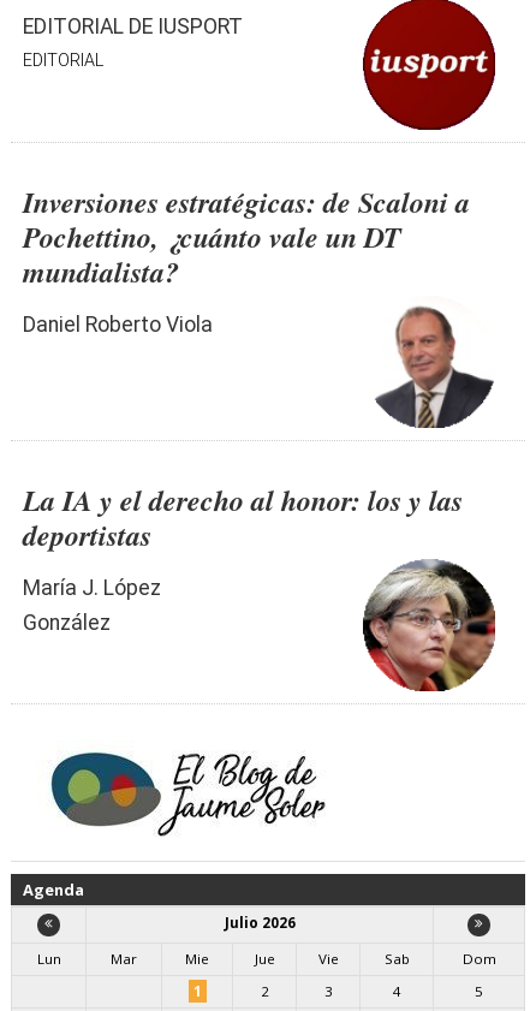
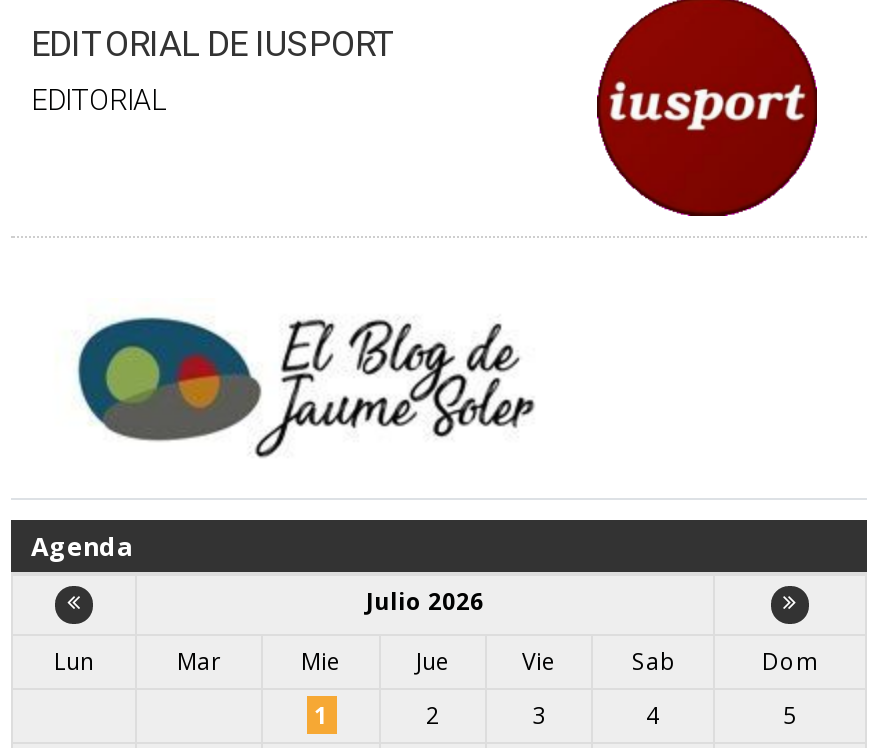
- [image]
- Inversiones estratégicas: de Scaloni a
- Pochettino, ¿cuánto vale un DT
- mundialista?
- Daniel Roberto Viola

- [image]
- La IA y el derecho al honor: los y las
- deportistas
- María J. López
- González
